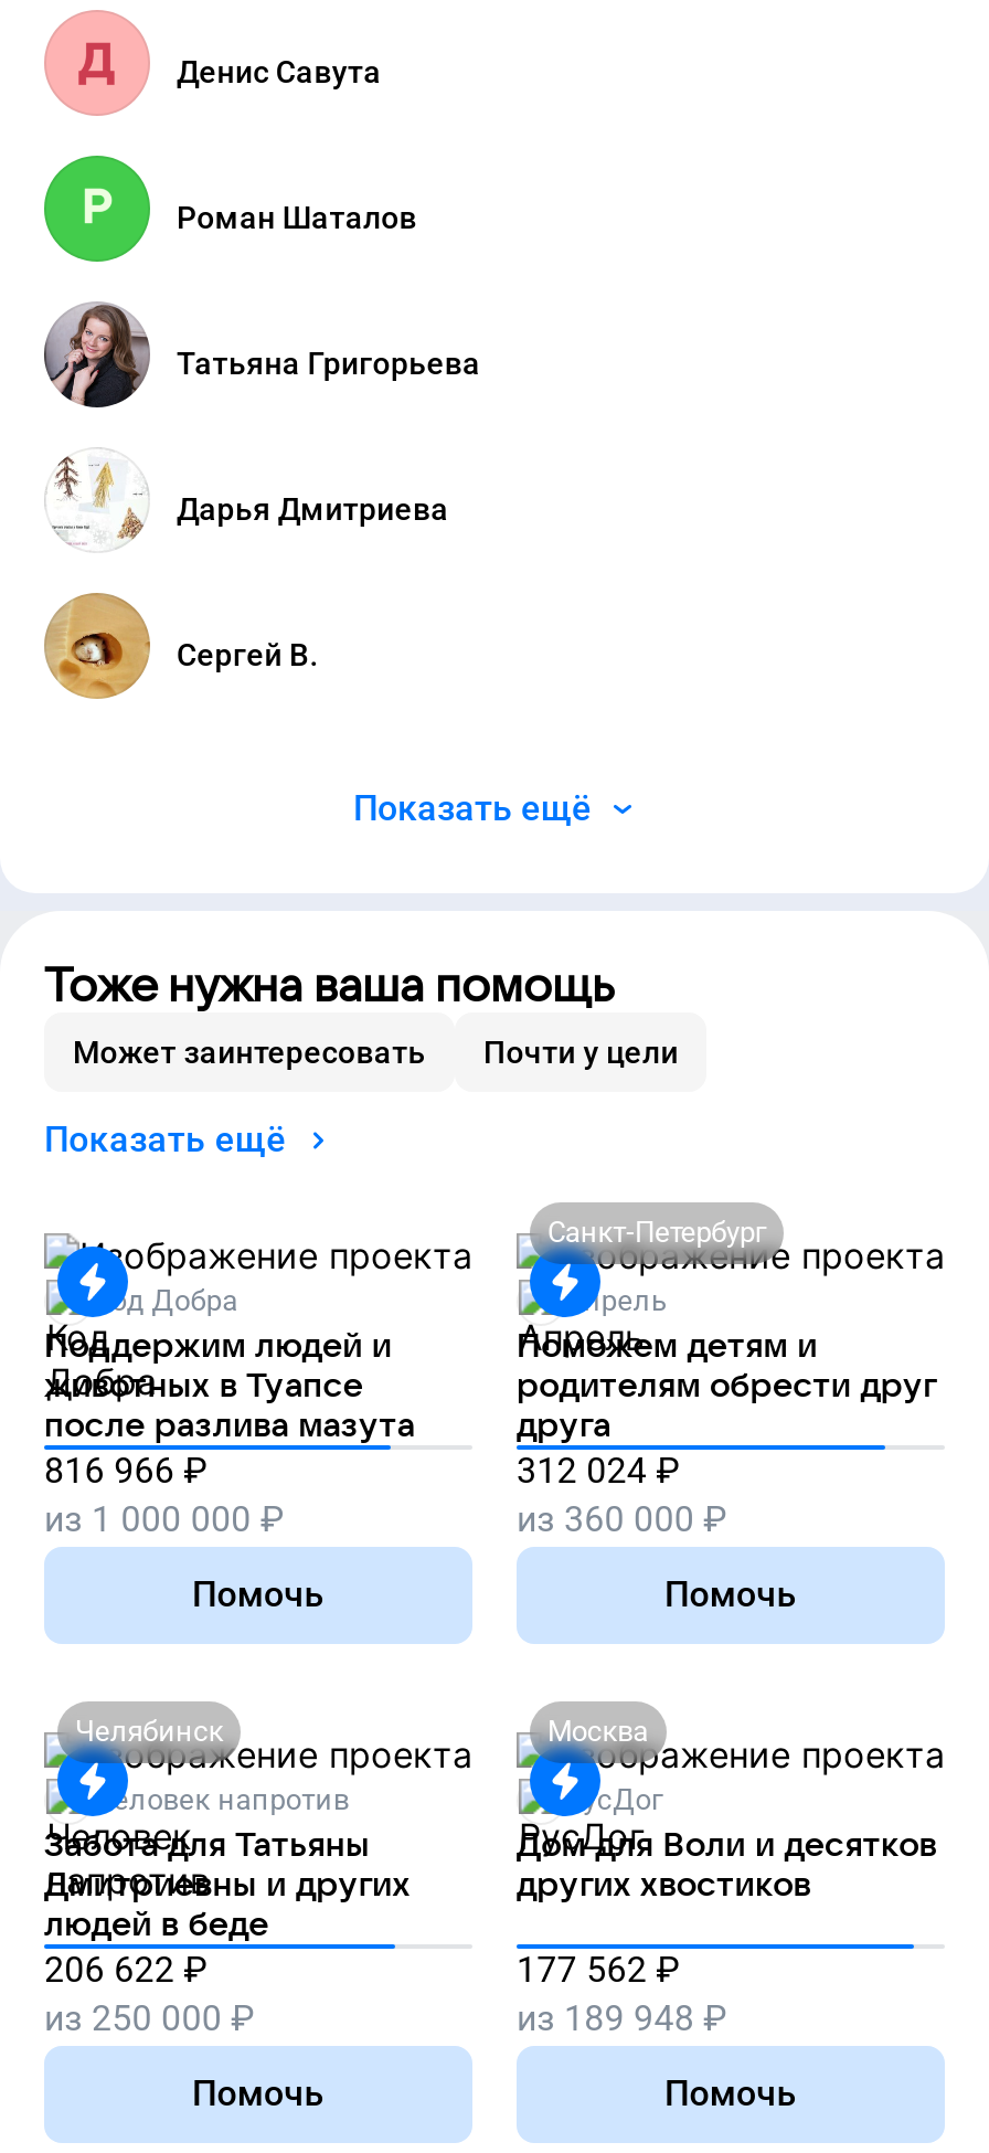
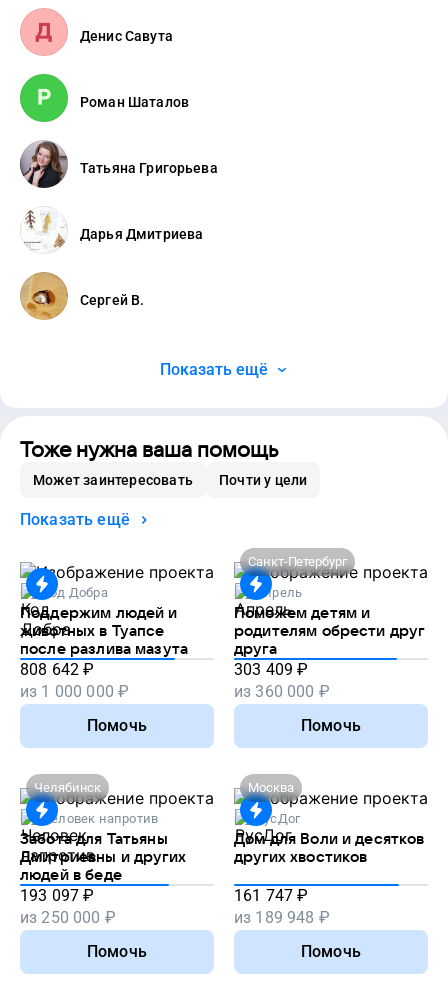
- 816 966 ₽
+ 808 642 ₽

- 312 024 ₽
+ 303 409 ₽

- 206 622 ₽
+ 193 097 ₽

- 177 562 ₽
+ 161 747 ₽
